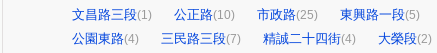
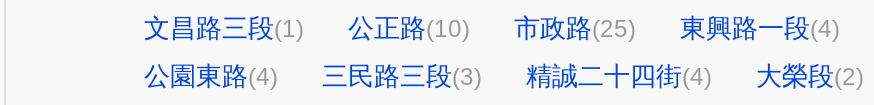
- 文昌路三段(1) 公正路(10) 市政路(25) 東興路一段(5)
+ 文昌路三段(1) 公正路(10) 市政路(25) 東興路一段(4)

- 公園東路(4) 三民路三段(7) 精誠二十四街(4) 大榮段(2)
+ 公園東路(4) 三民路三段(3) 精誠二十四街(4) 大榮段(2)
